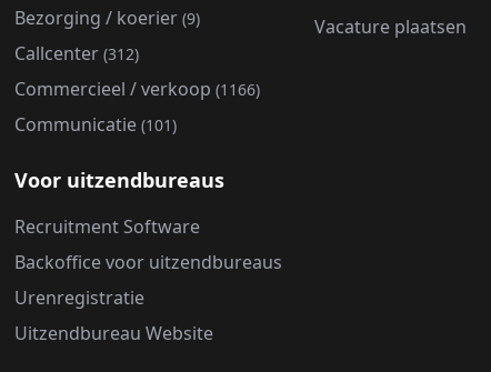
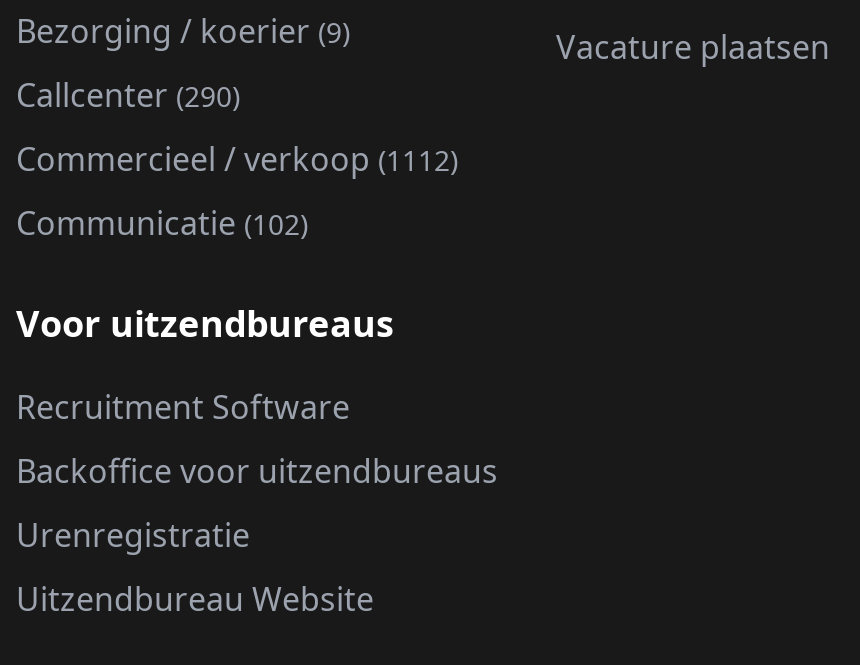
- Callcenter (312)
+ Callcenter (290)

- Commercieel / verkoop (1166)
+ Commercieel / verkoop (1112)

- Communicatie (101)
+ Communicatie (102)
